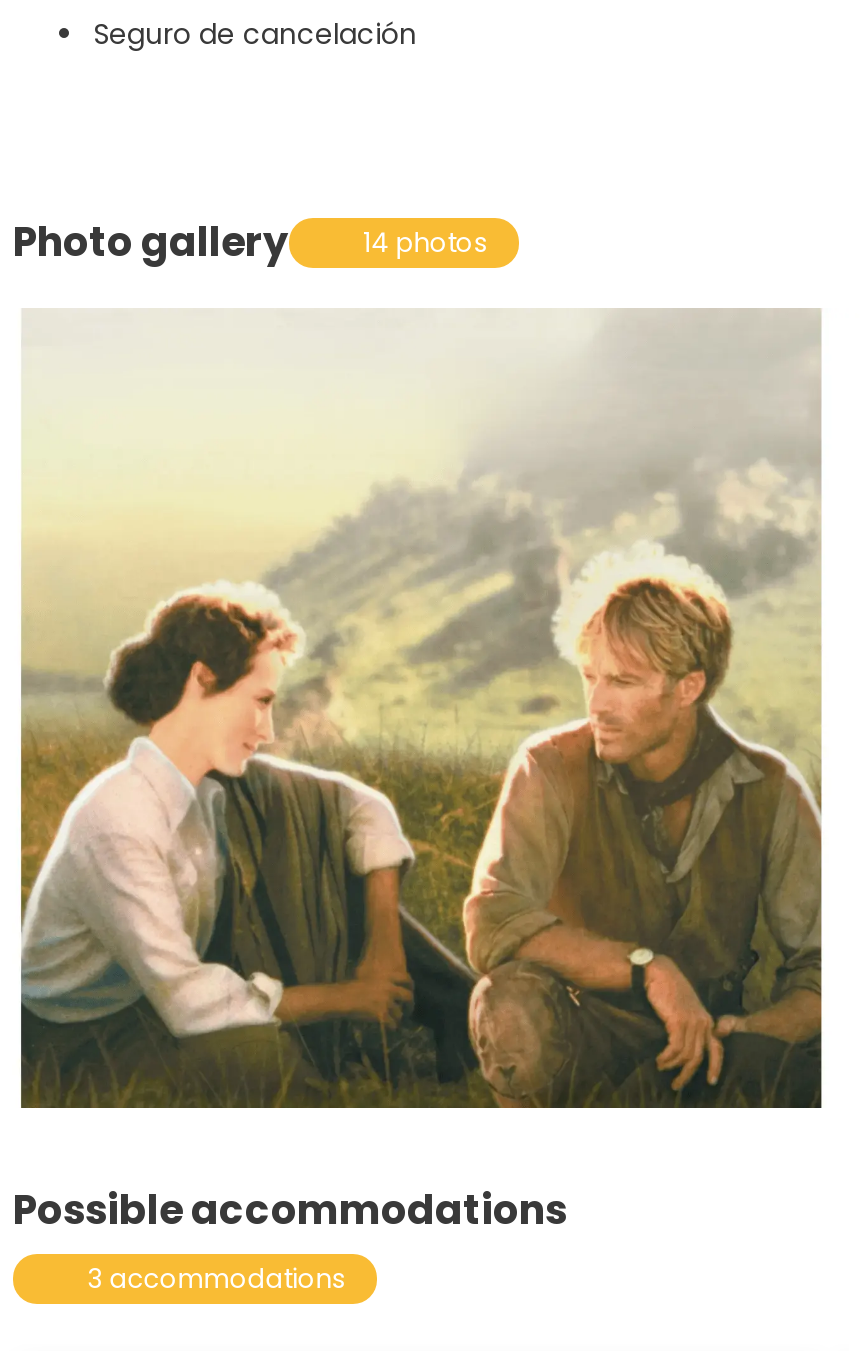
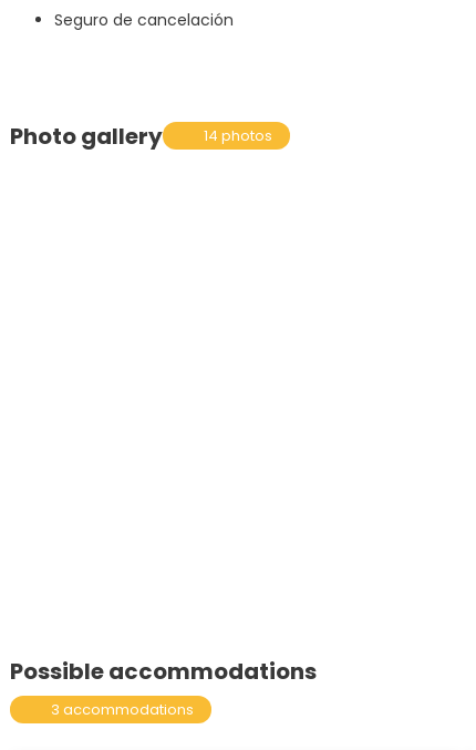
- [image]
